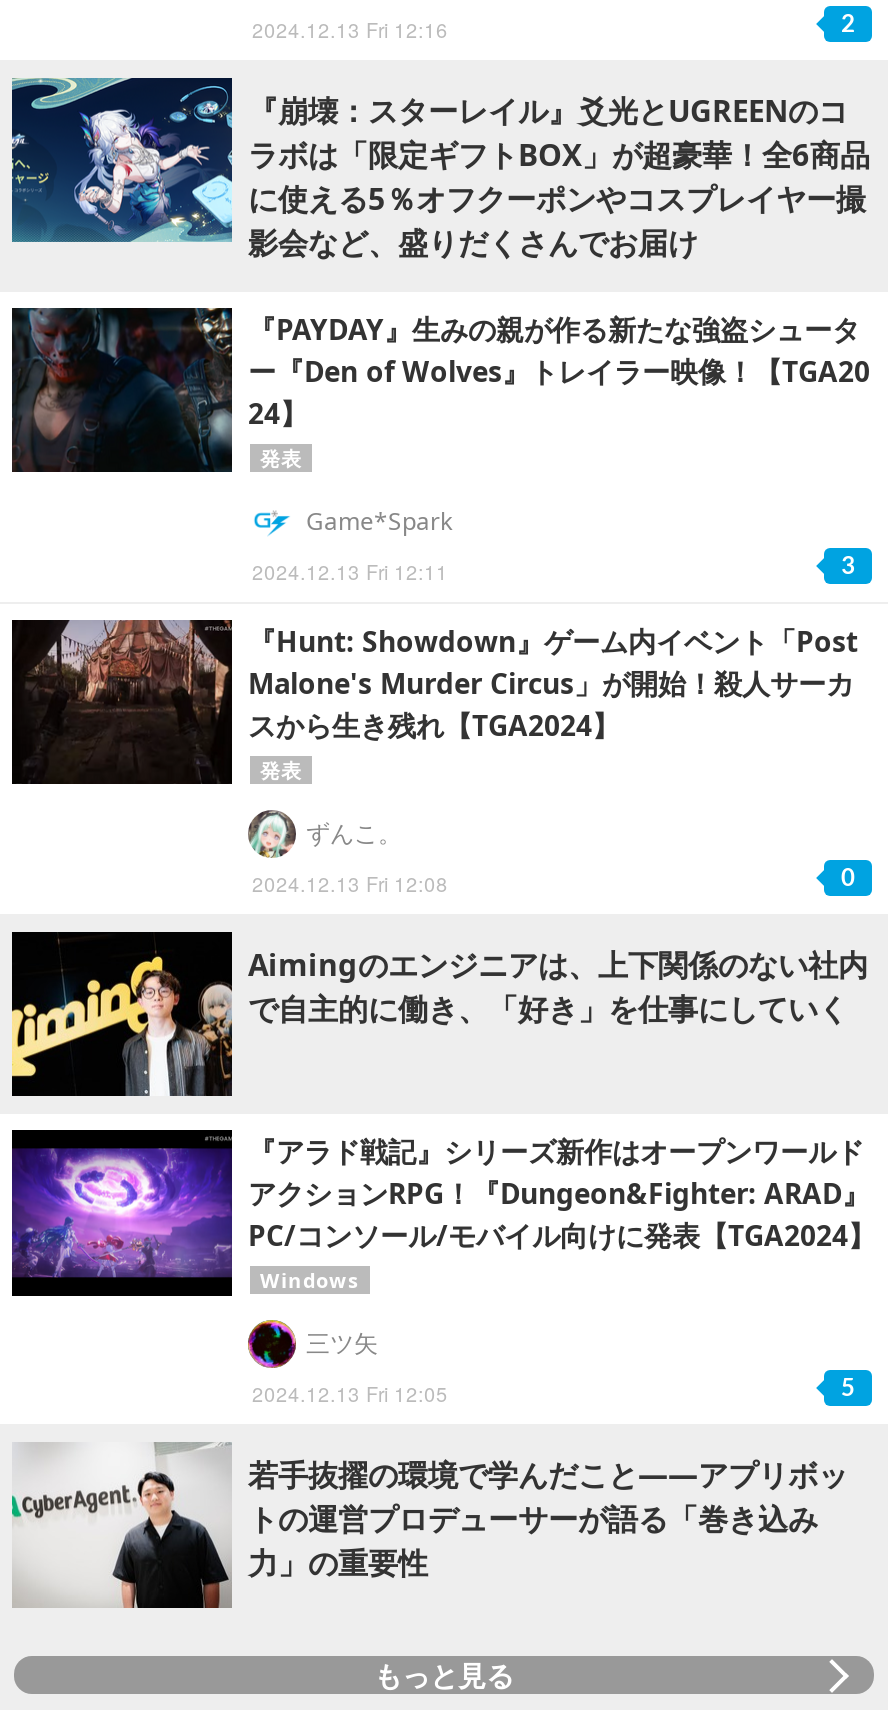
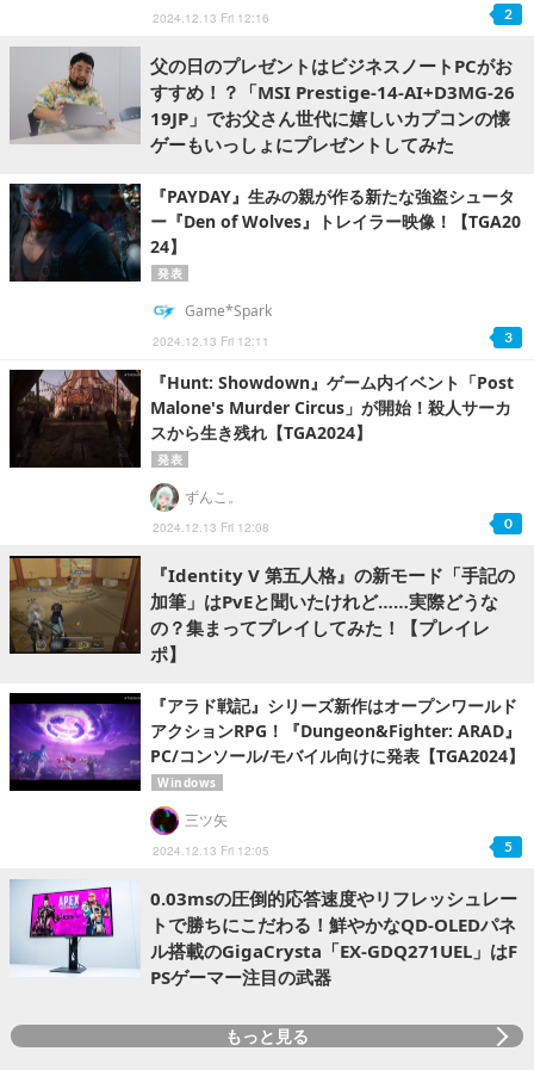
- [image]
- 『崩壊：スターレイル』爻光とUGREENのコ
- ラボは「限定ギフトBOX」が超豪華！全6商品
- に使える5％オフクーポンやコスプレイヤー撮
- 影会など、盛りだくさんでお届け
+ [image]
+ 父の日のプレゼントはビジネスノートPCがお
+ すすめ！？「MSI Prestige-14-AI+D3MG-26
+ 19JP」でお父さん世代に嬉しいカプコンの懐
+ ゲーもいっしょにプレゼントしてみた

- [image]
- Aimingのエンジニアは、上下関係のない社内
- で自主的に働き、「好き」を仕事にしていく
+ [image]
+ 『Identity V 第五人格』の新モード「手記の
+ 加筆」はPvEと聞いたけれど……実際どうな
+ の？集まってプレイしてみた！【プレイレ
+ ポ】

- [image]
- 若手抜擢の環境で学んだこと――アプリボッ
- トの運営プロデューサーが語る「巻き込み
- 力」の重要性
+ [image]
+ 0.03msの圧倒的応答速度やリフレッシュレー
+ トで勝ちにこだわる！鮮やかなQD-OLEDパネ
+ ル搭載のGigaCrysta「EX-GDQ271UEL」はF
+ PSゲーマー注目の武器
